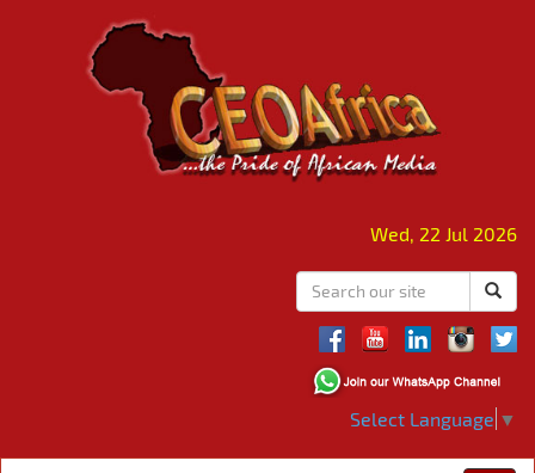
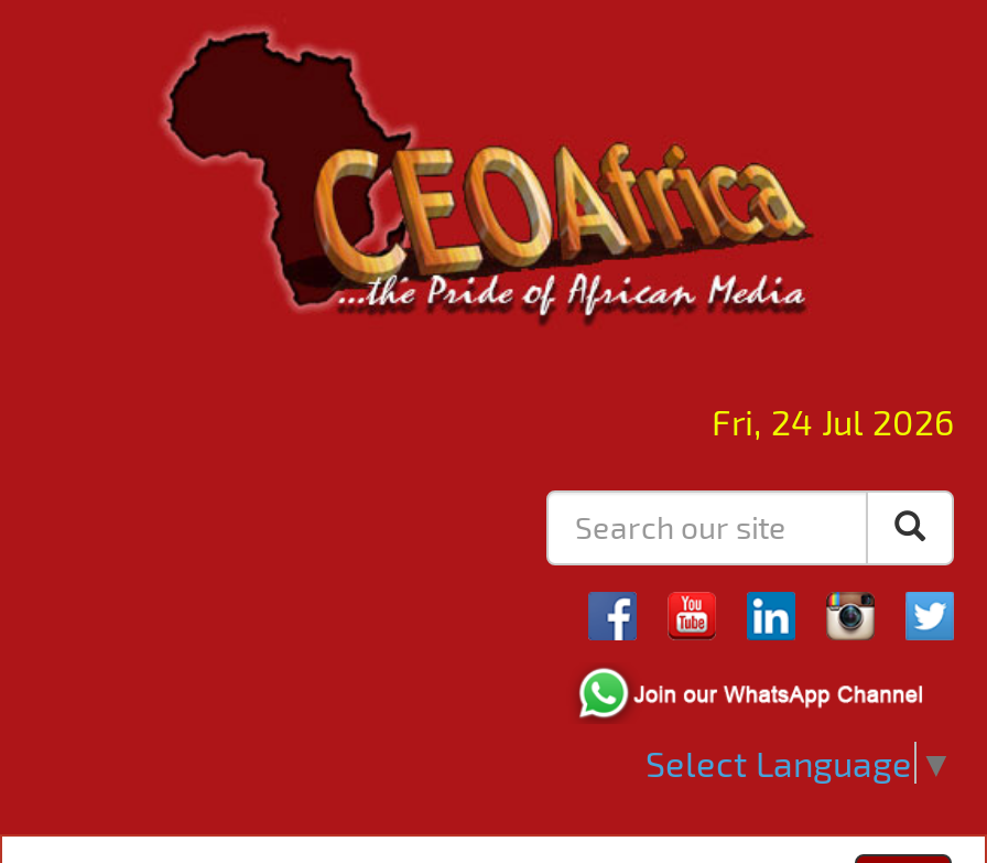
- Wed, 22 Jul 2026
+ Fri, 24 Jul 2026
